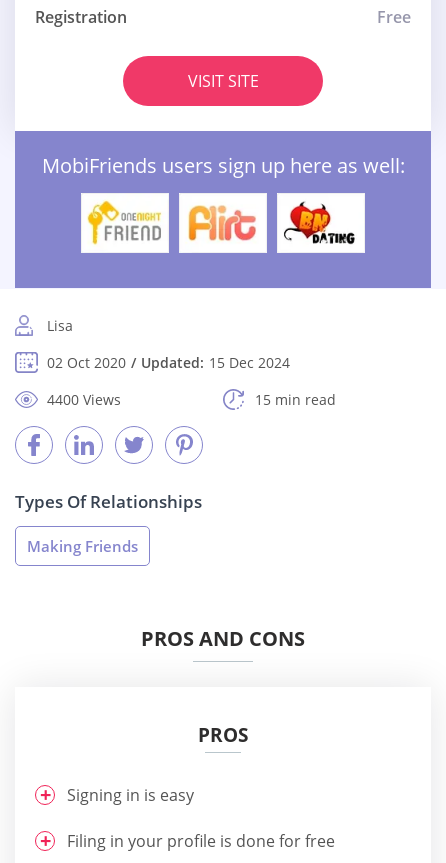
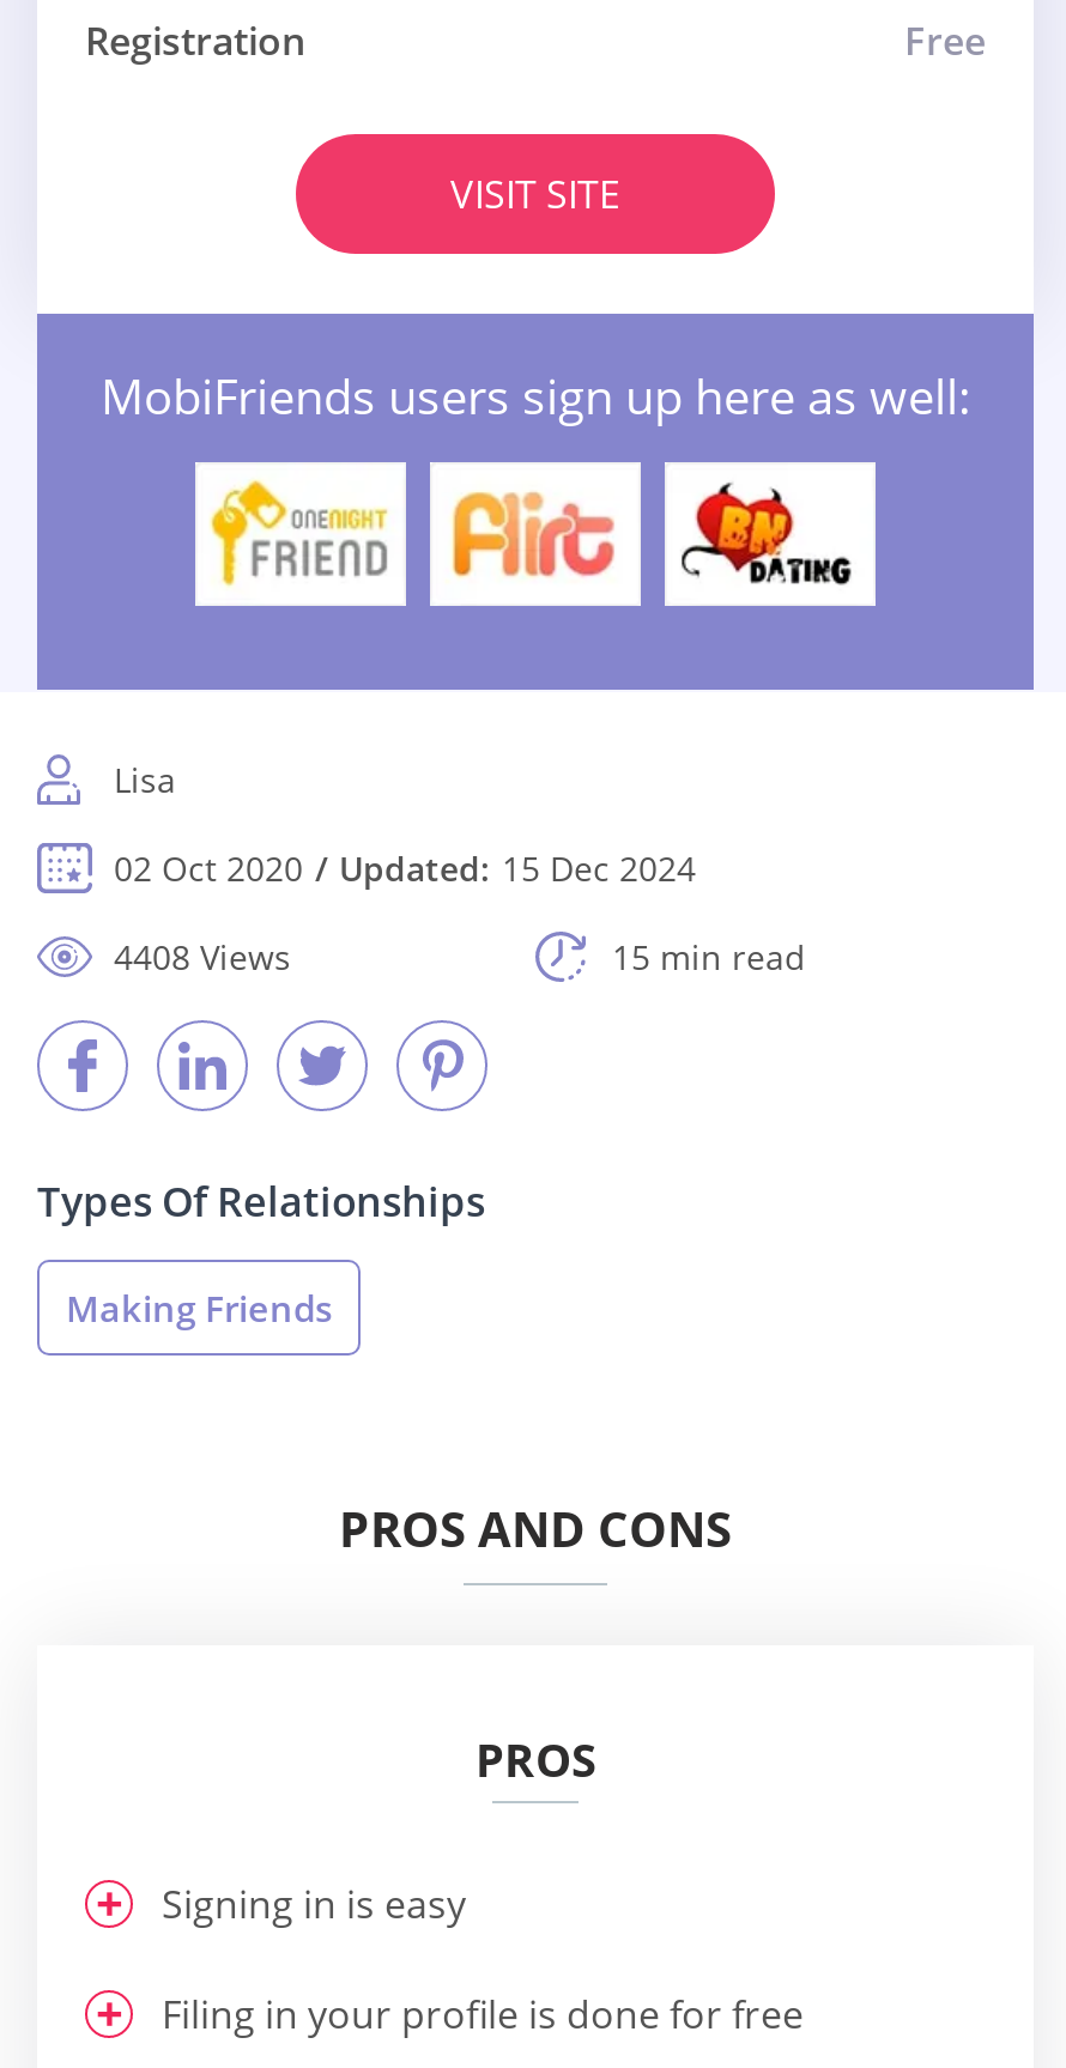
- 4400 Views
+ 4408 Views
